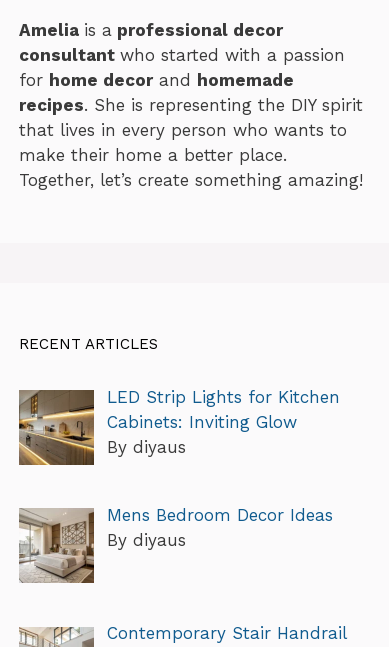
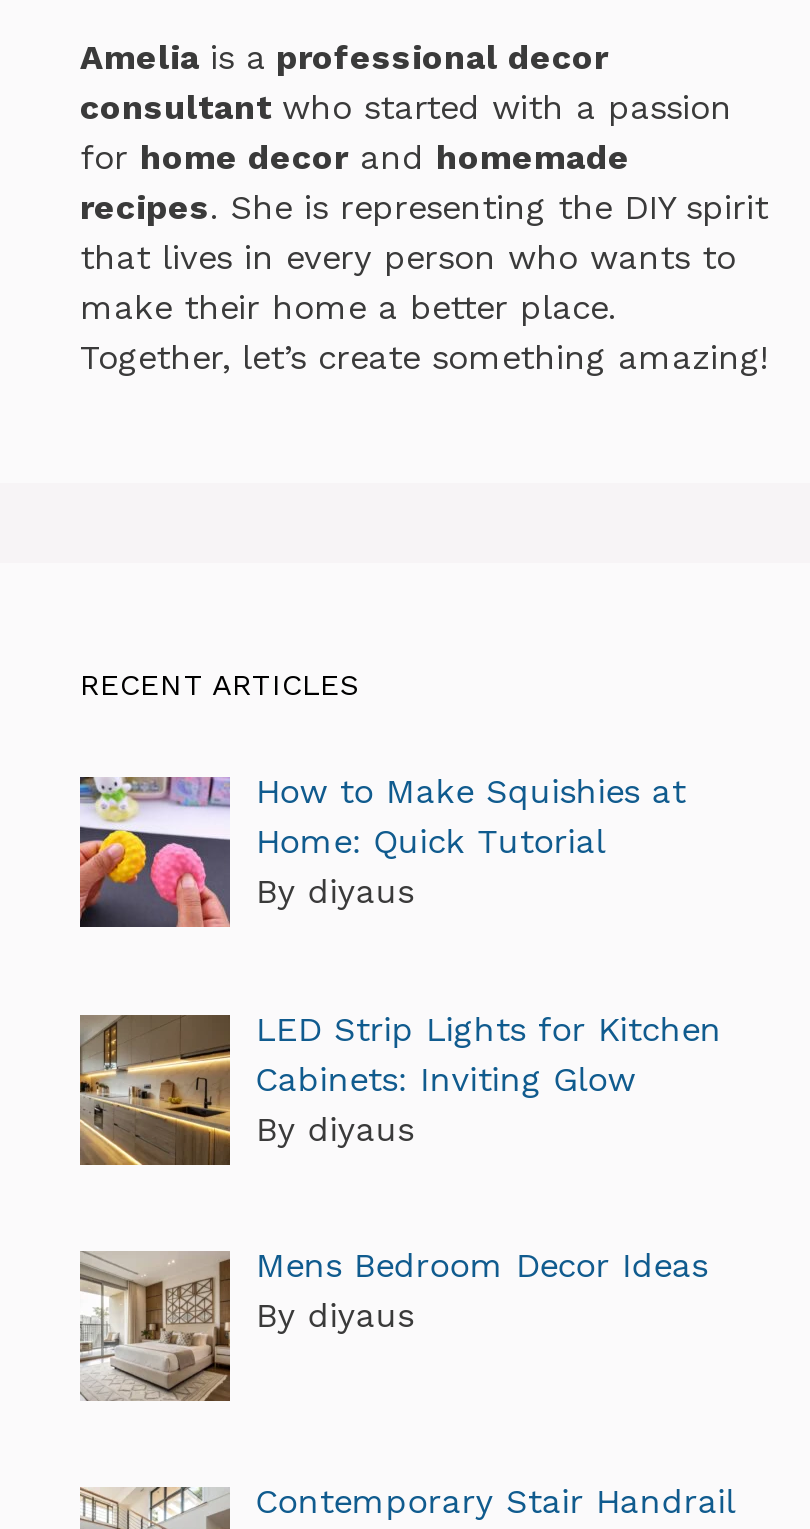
+ [image]
+ How to Make Squishies at
+ Home: Quick Tutorial
+ By diyaus
